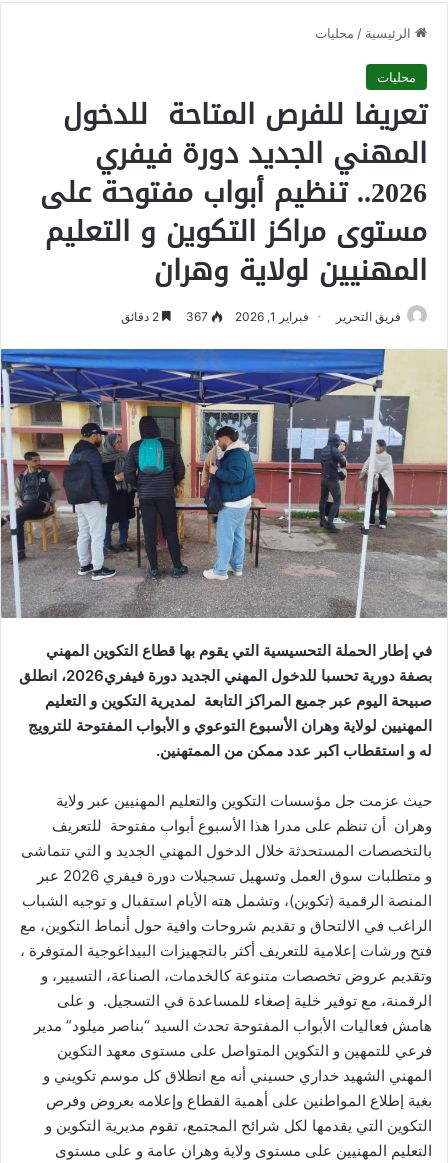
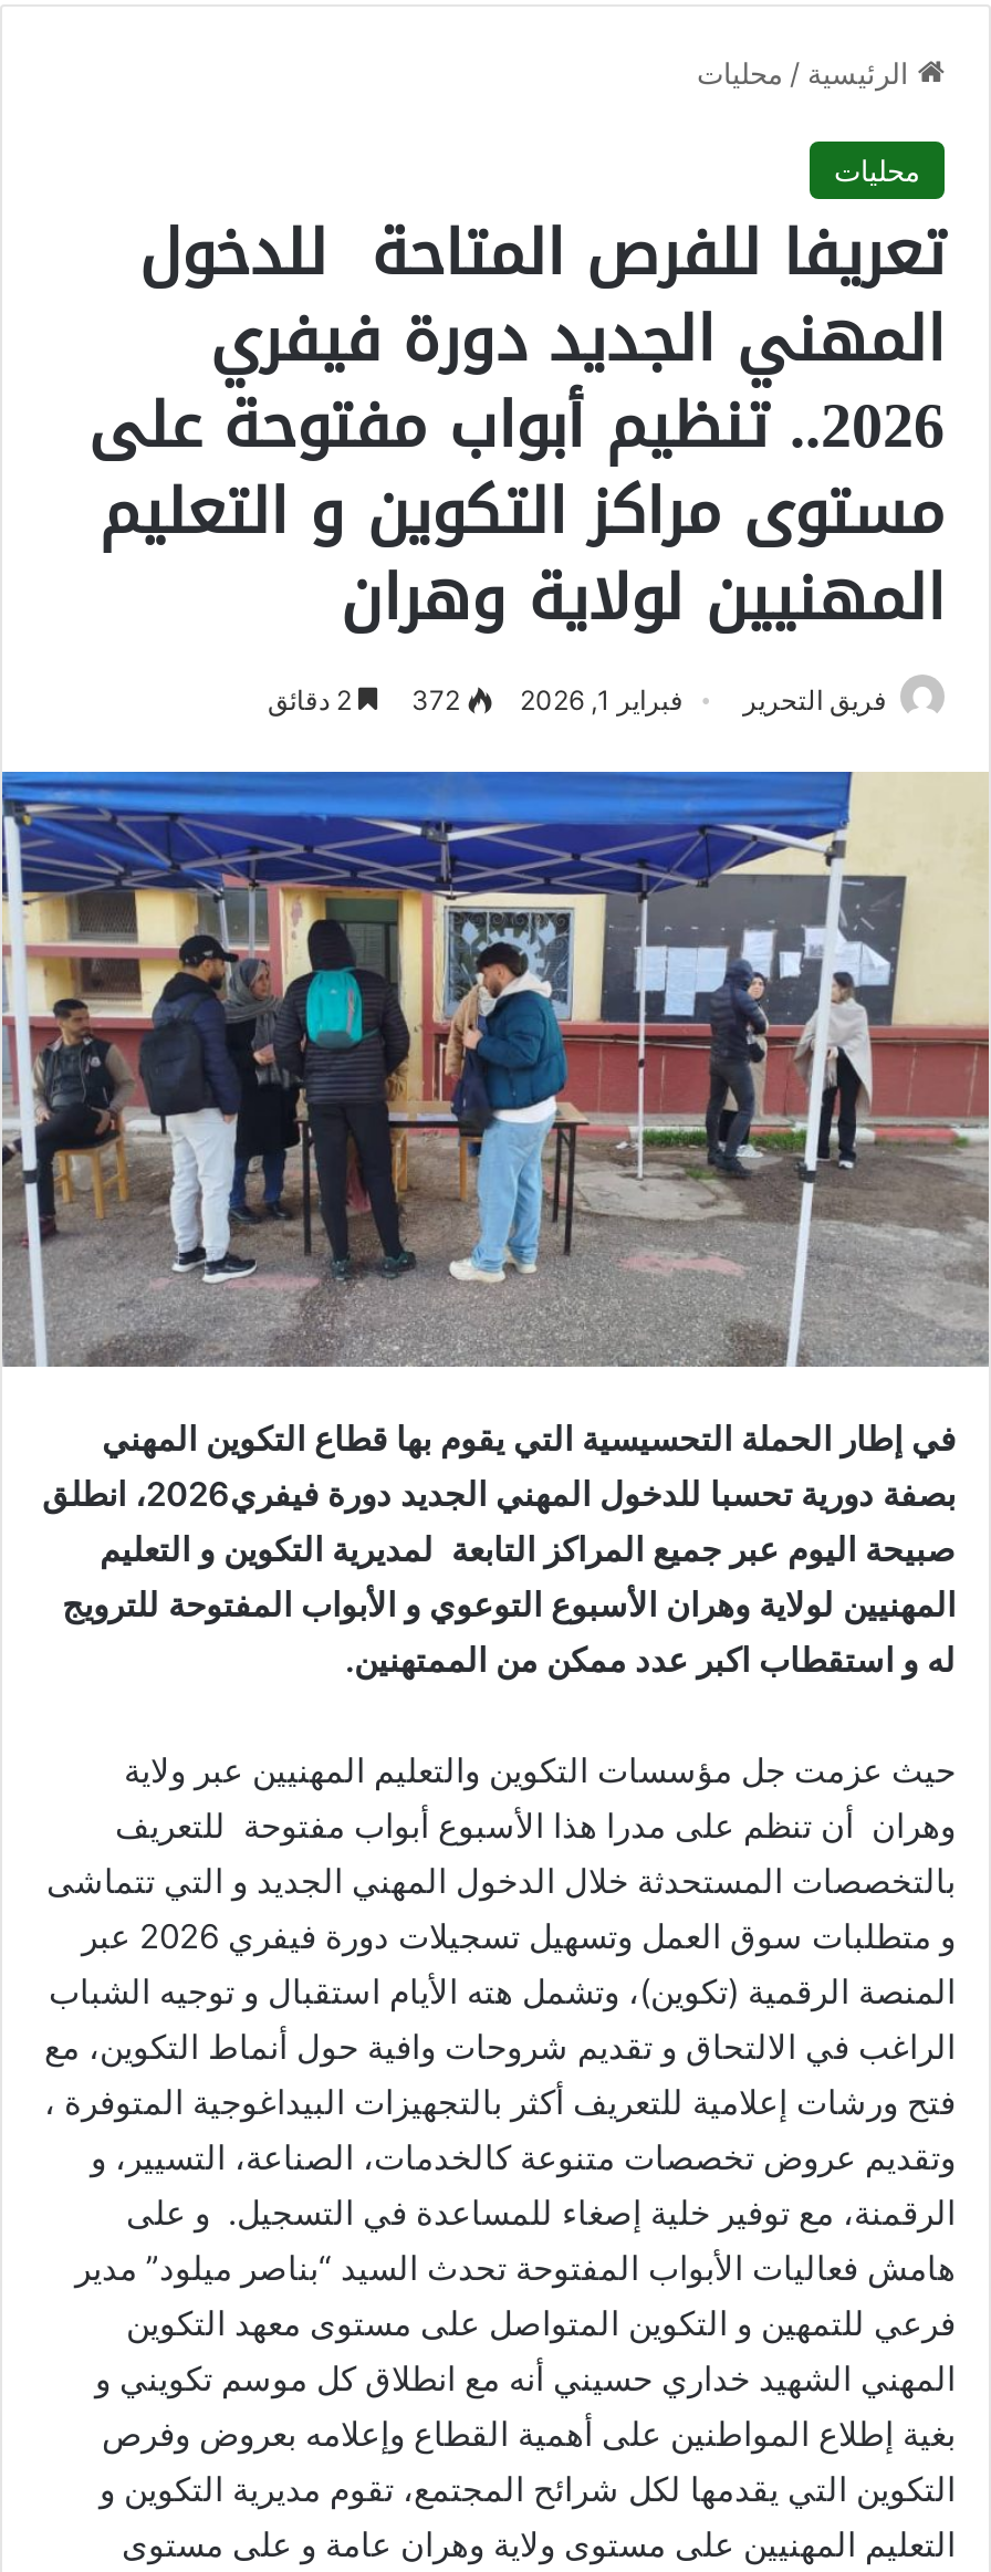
- 367
+ 372
